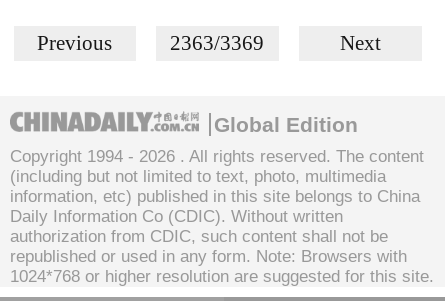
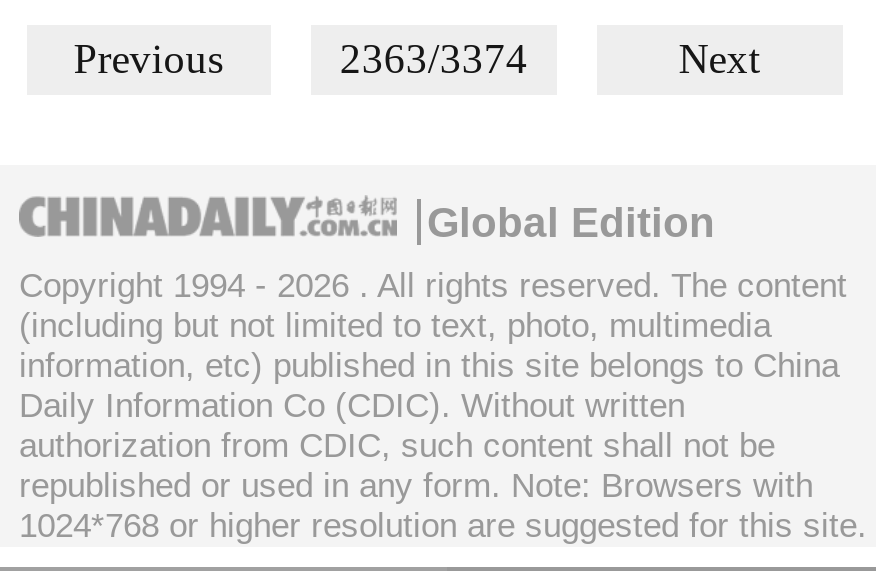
- 2363/3369
+ 2363/3374
